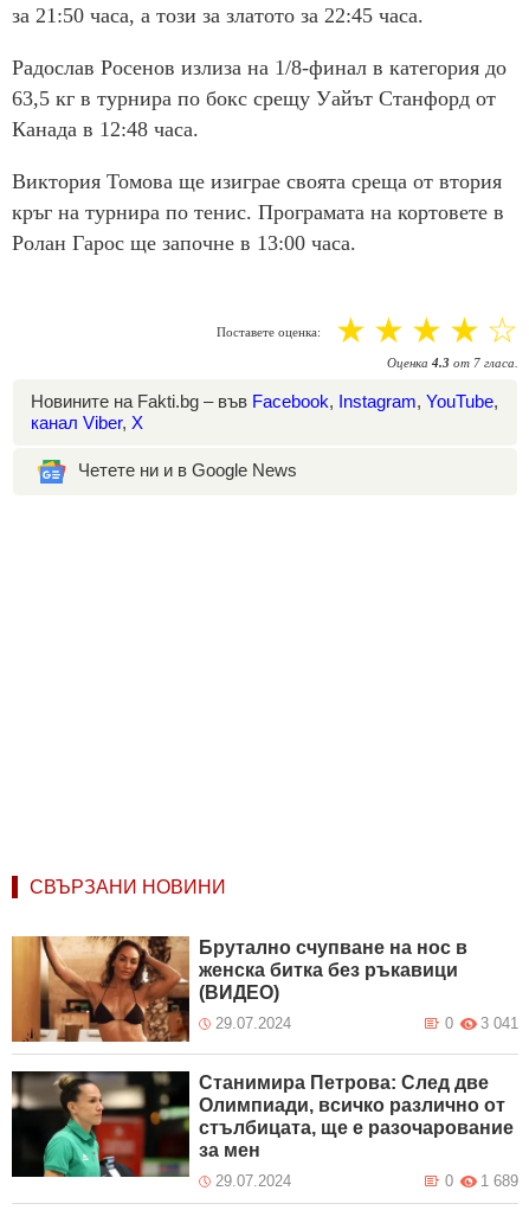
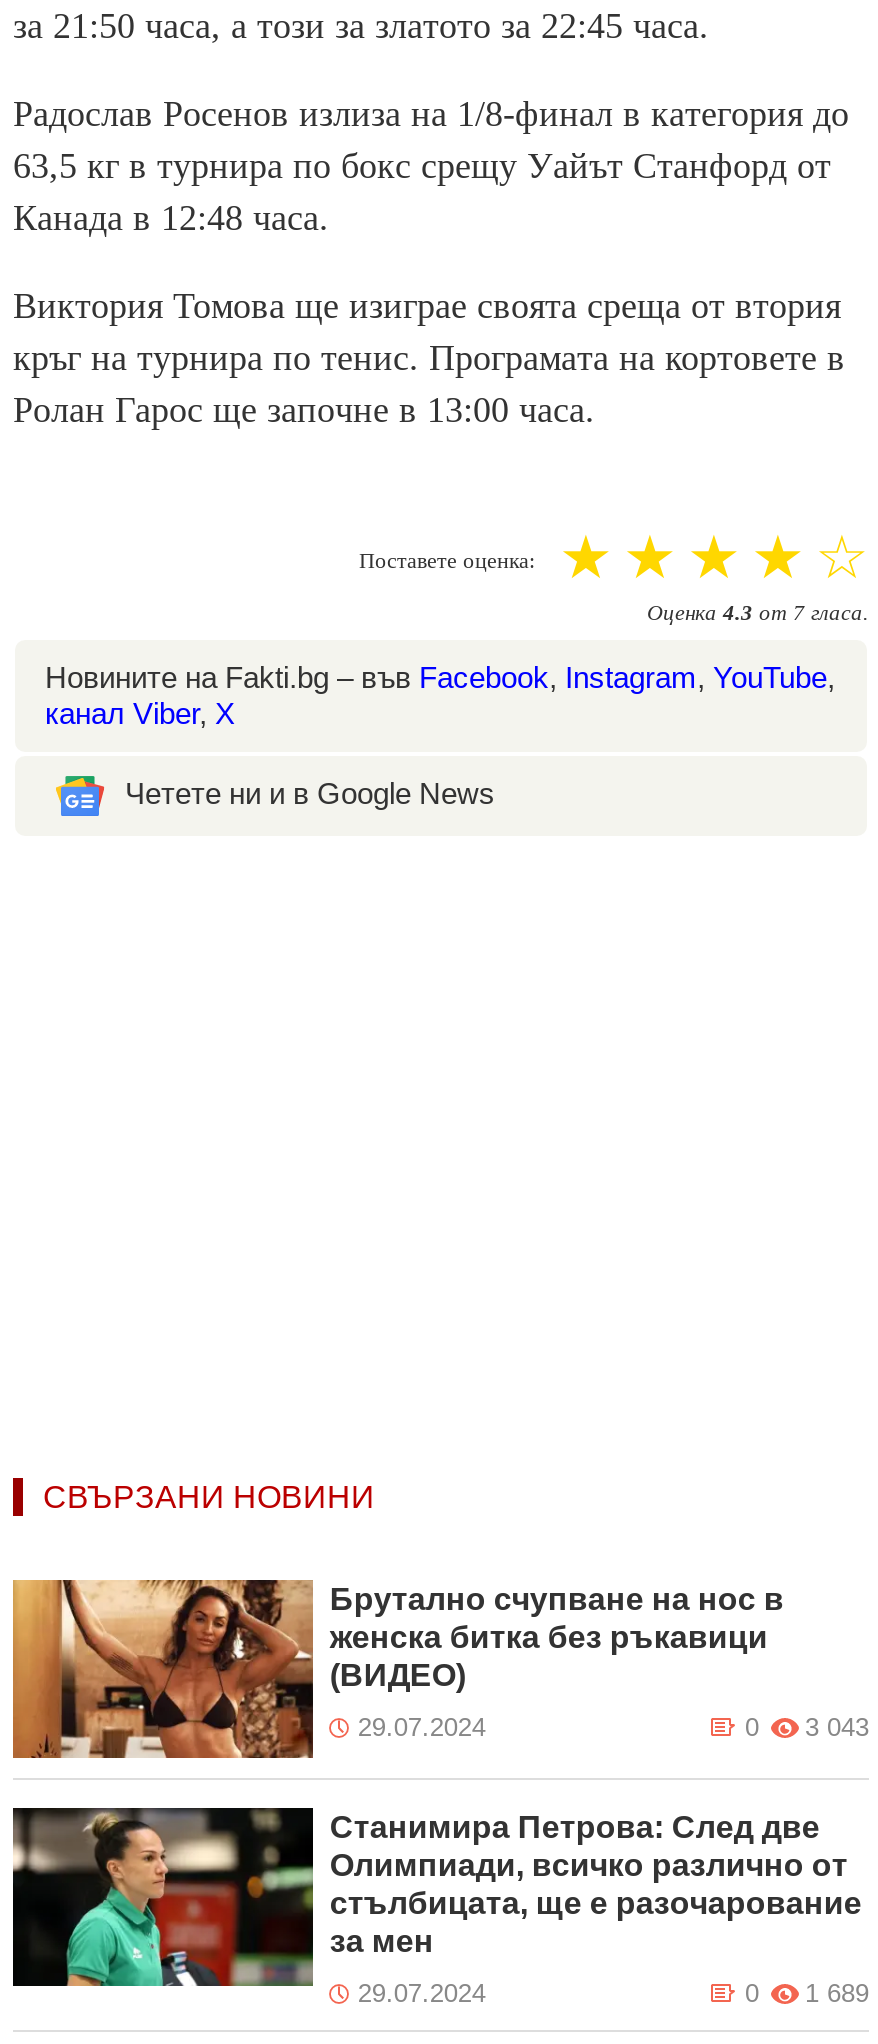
- 0 3 041
+ 0 3 043
